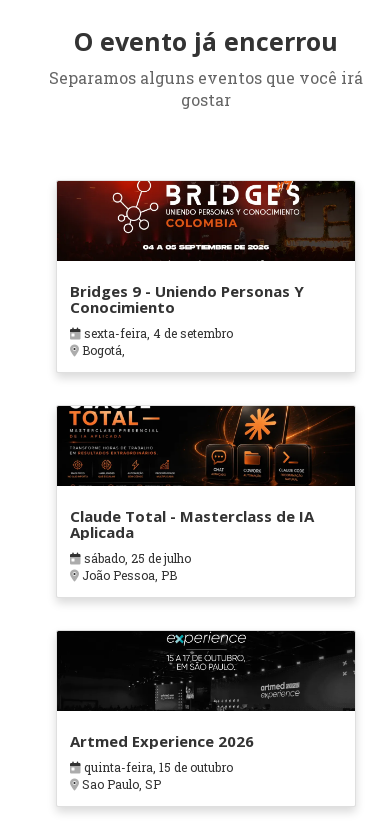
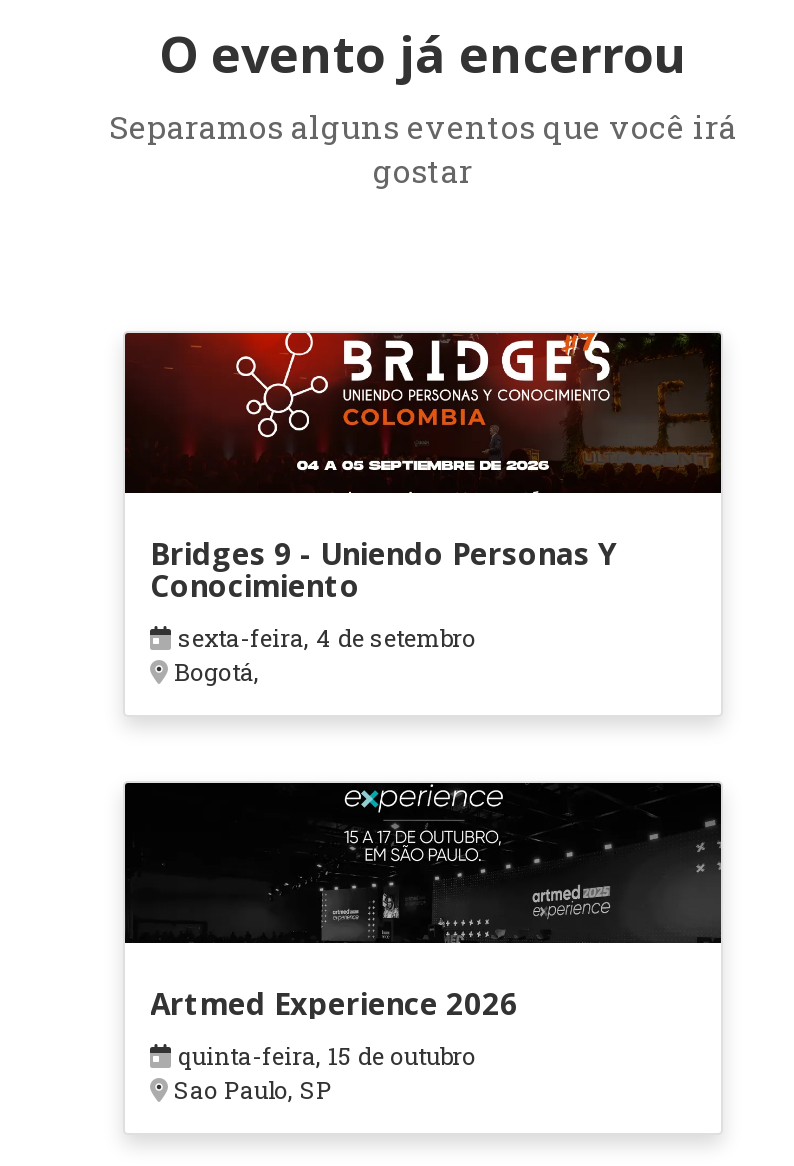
- [image]
- Claude Total - Masterclass de IA
- Aplicada
- sábado, 25 de julho
- João Pessoa, PB
